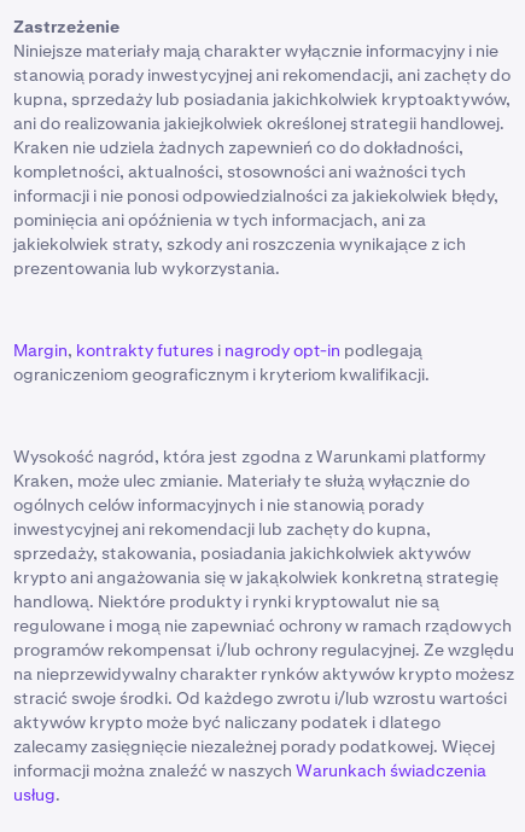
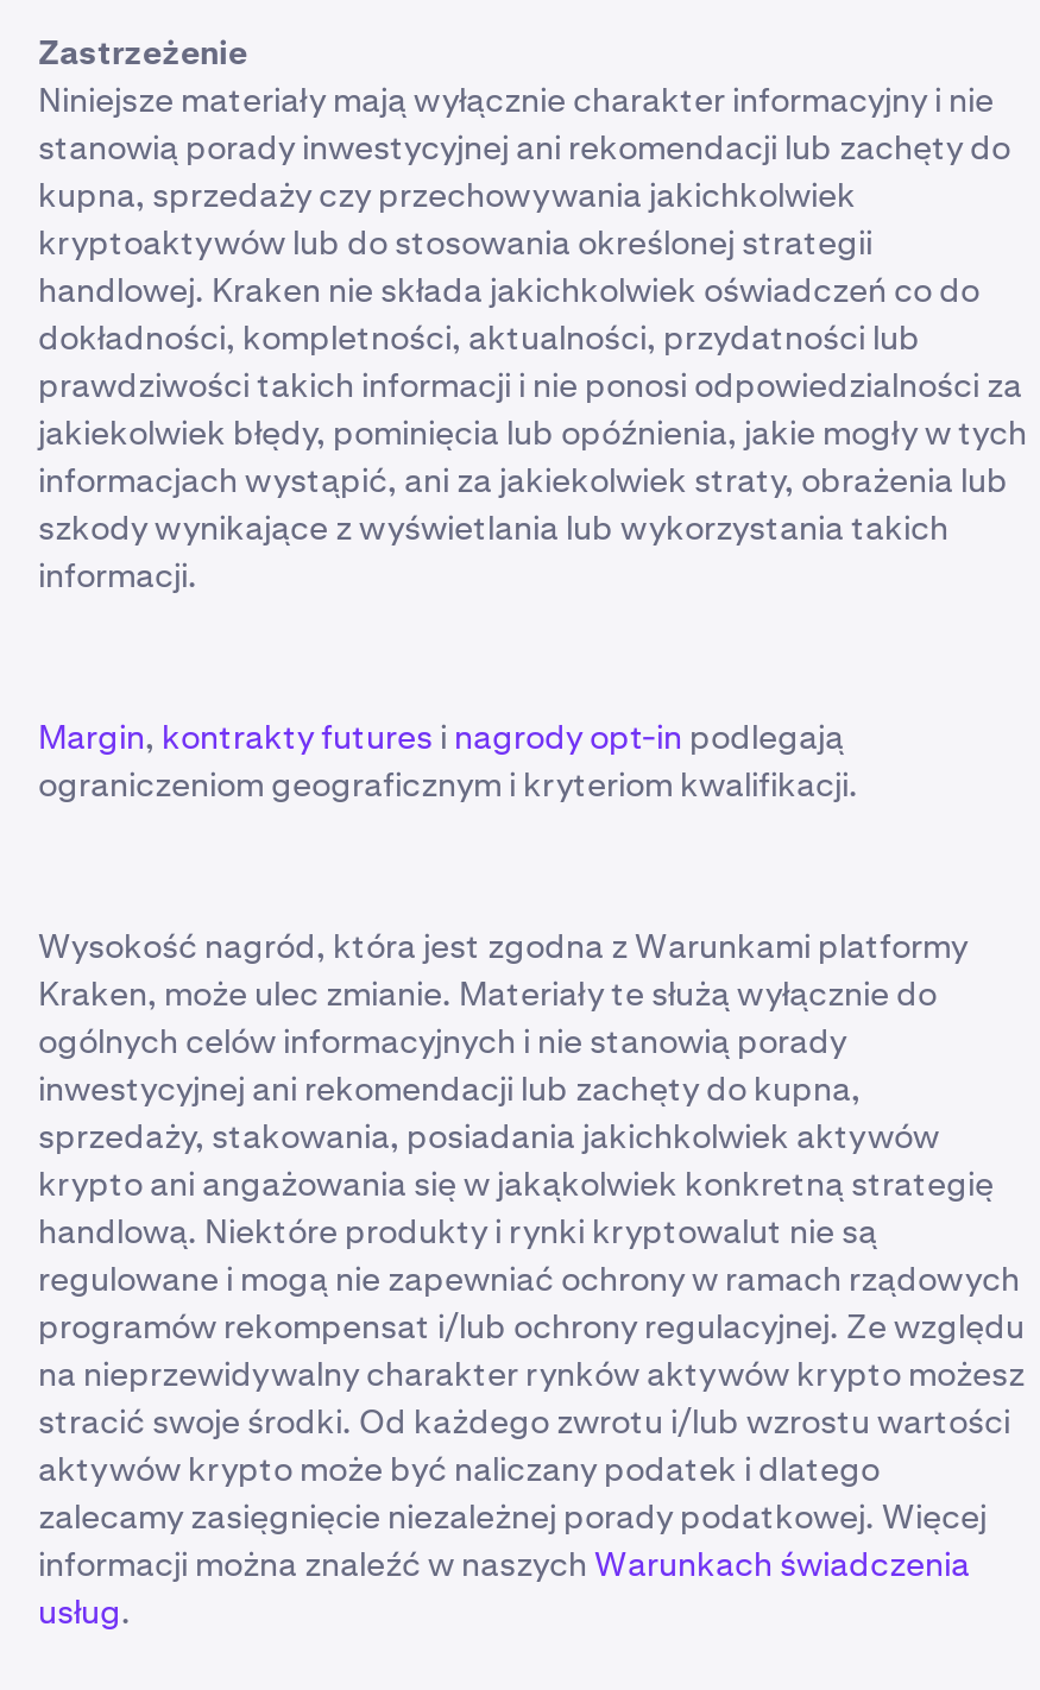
- Niniejsze materiały mają charakter wyłącznie informacyjny i nie
- stanowią porady inwestycyjnej ani rekomendacji, ani zachęty do
- kupna, sprzedaży lub posiadania jakichkolwiek kryptoaktywów,
- ani do realizowania jakiejkolwiek określonej strategii handlowej.
- Kraken nie udziela żadnych zapewnień co do dokładności,
- kompletności, aktualności, stosowności ani ważności tych
- informacji i nie ponosi odpowiedzialności za jakiekolwiek błędy,
- pominięcia ani opóźnienia w tych informacjach, ani za
- jakiekolwiek straty, szkody ani roszczenia wynikające z ich
- prezentowania lub wykorzystania.
+ Niniejsze materiały mają wyłącznie charakter informacyjny i nie
+ stanowią porady inwestycyjnej ani rekomendacji lub zachęty do
+ kupna, sprzedaży czy przechowywania jakichkolwiek
+ kryptoaktywów lub do stosowania określonej strategii
+ handlowej. Kraken nie składa jakichkolwiek oświadczeń co do
+ dokładności, kompletności, aktualności, przydatności lub
+ prawdziwości takich informacji i nie ponosi odpowiedzialności za
+ jakiekolwiek błędy, pominięcia lub opóźnienia, jakie mogły w tych
+ informacjach wystąpić, ani za jakiekolwiek straty, obrażenia lub
+ szkody wynikające z wyświetlania lub wykorzystania takich
+ informacji.
